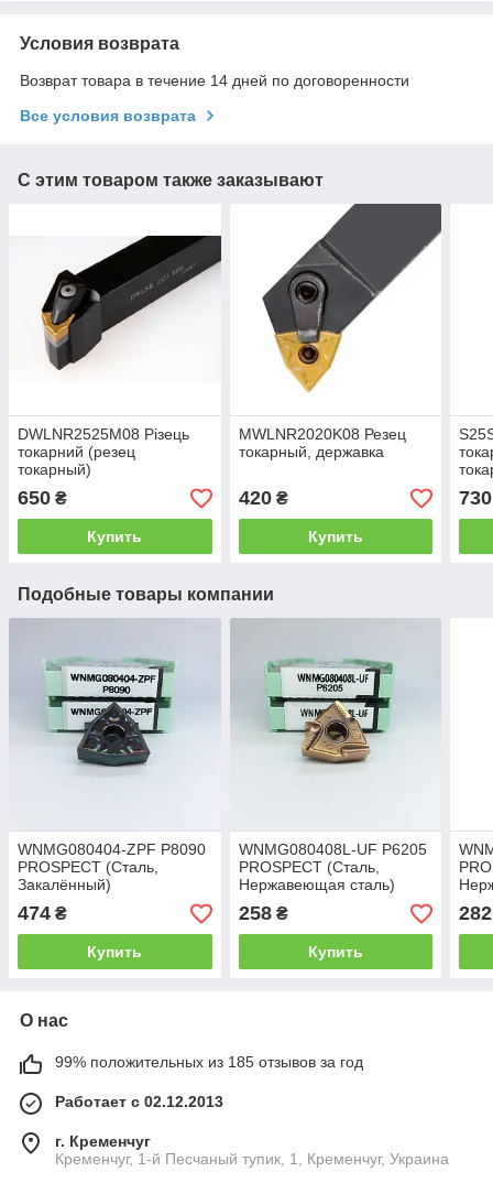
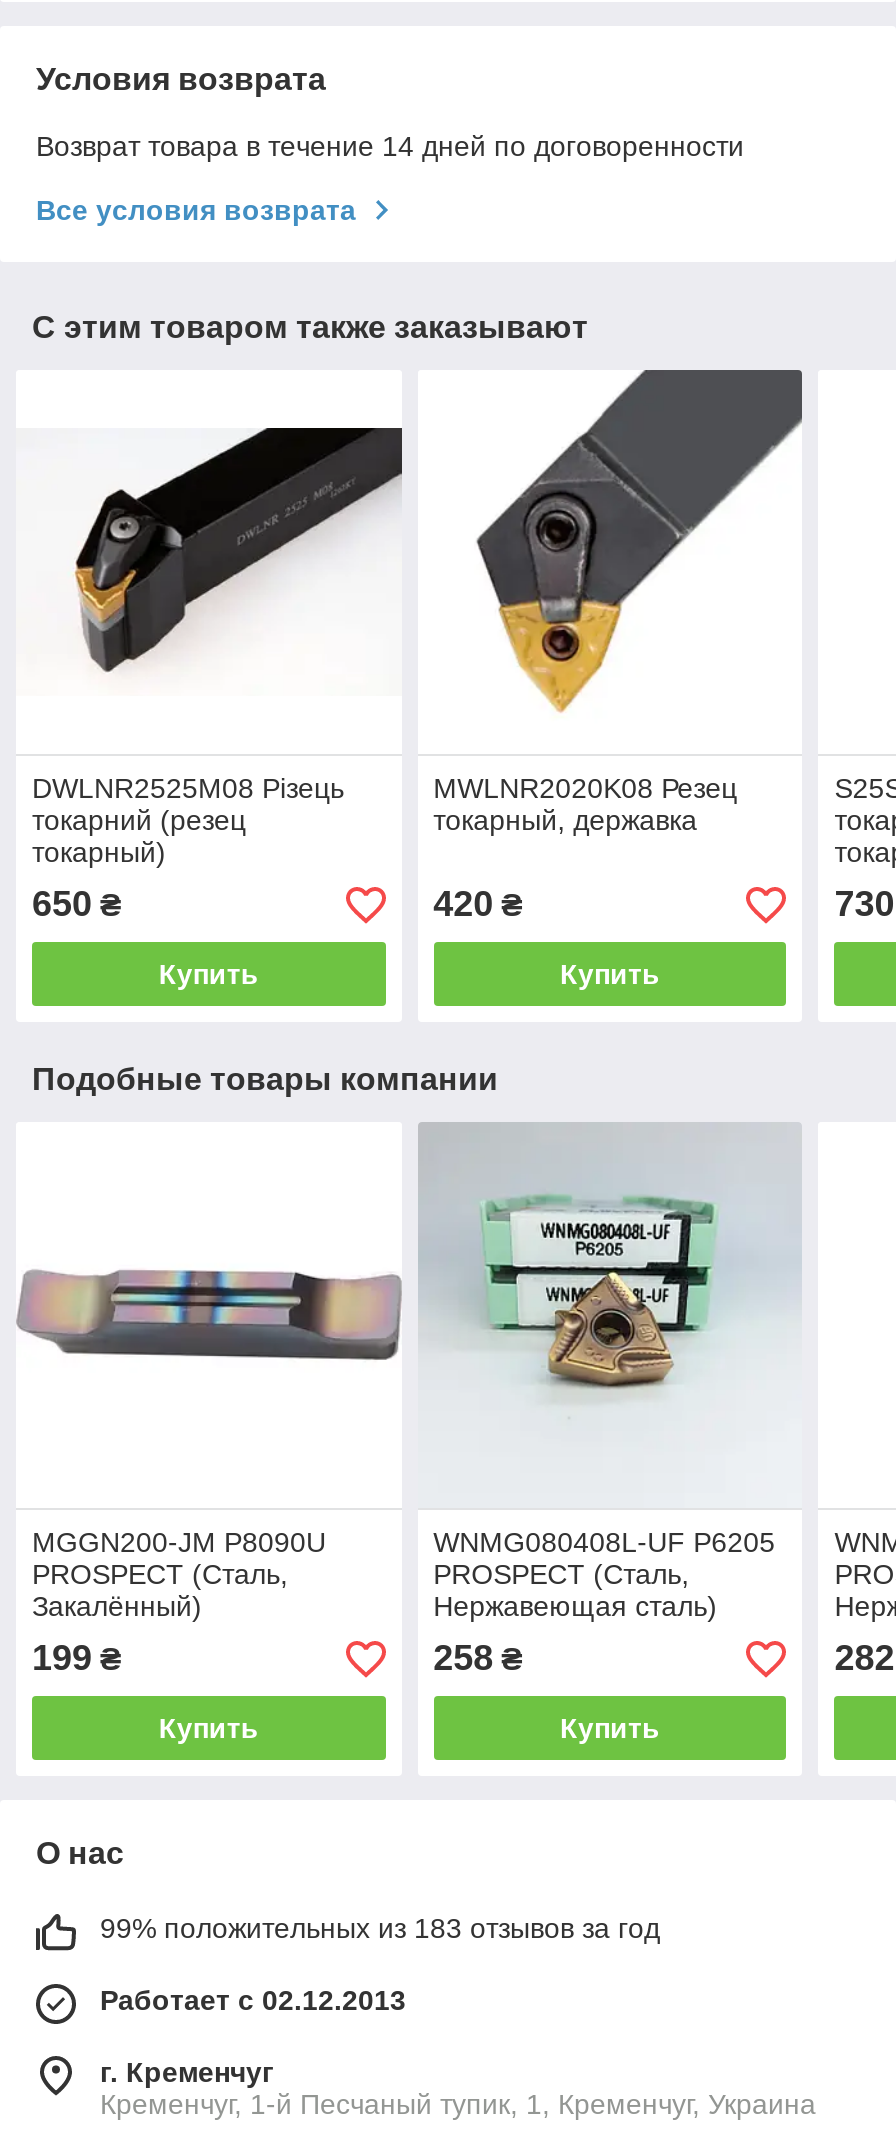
- [image]
- WNMG080404-ZPF P8090
+ [image]
+ MGGN200-JM P8090U

- 474 ₴
+ 199 ₴

- 99% положительных из 185 отзывов за год
+ 99% положительных из 183 отзывов за год
